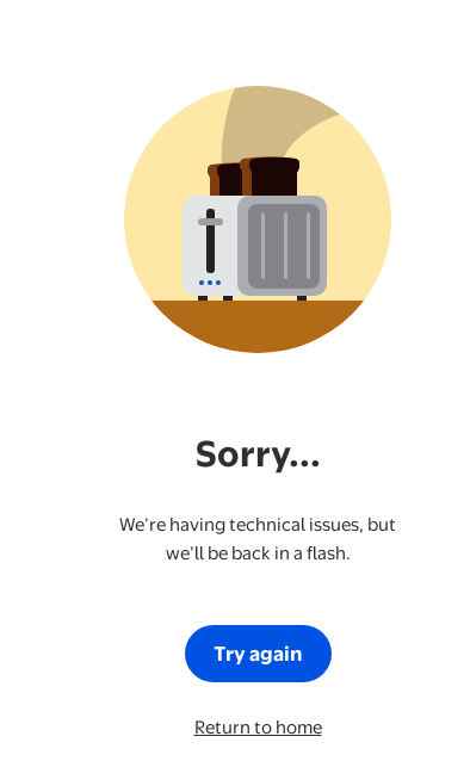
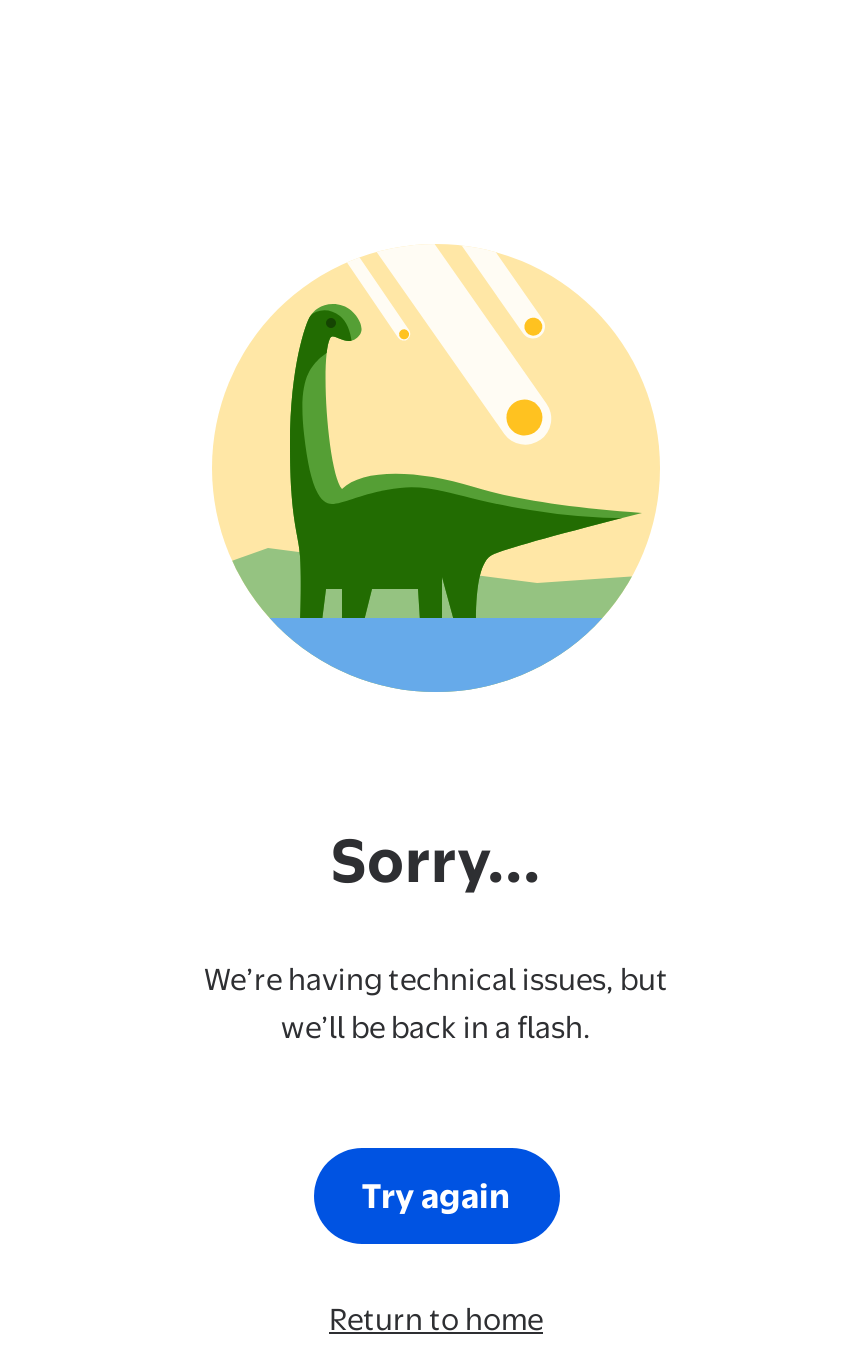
- [image]
+ [image]
